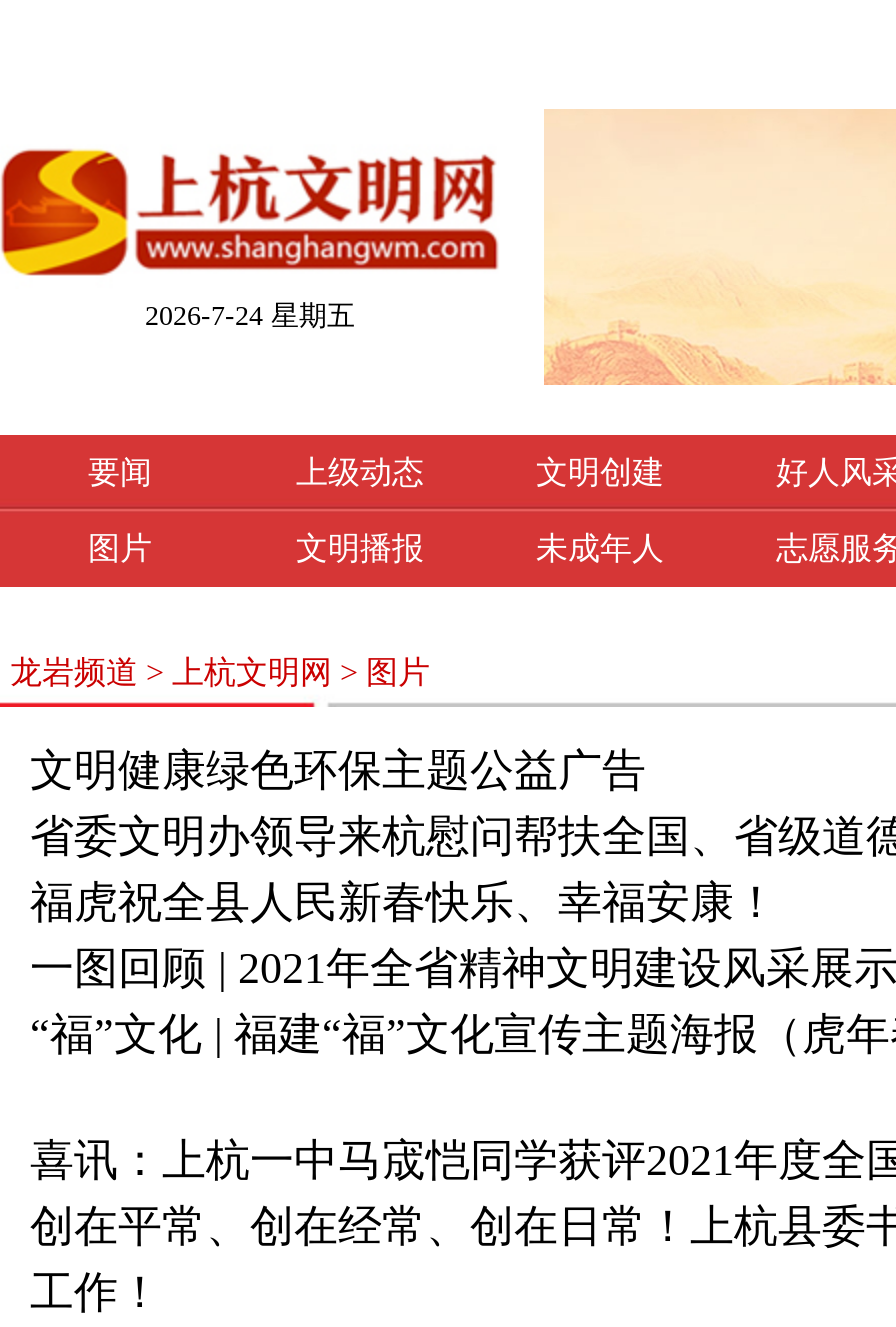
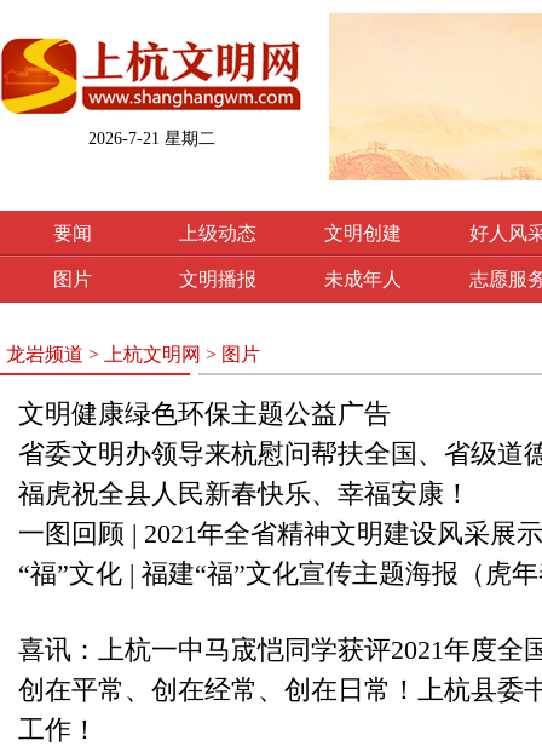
- 2026-7-24 星期五
+ 2026-7-21 星期二
